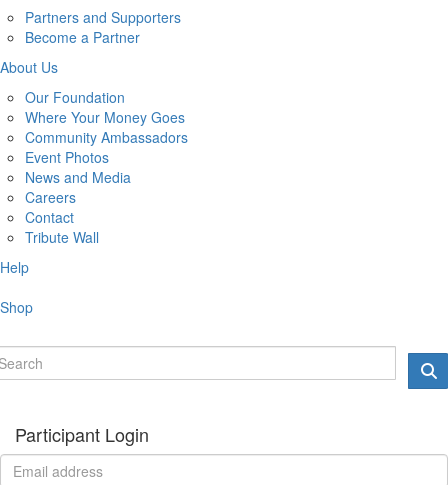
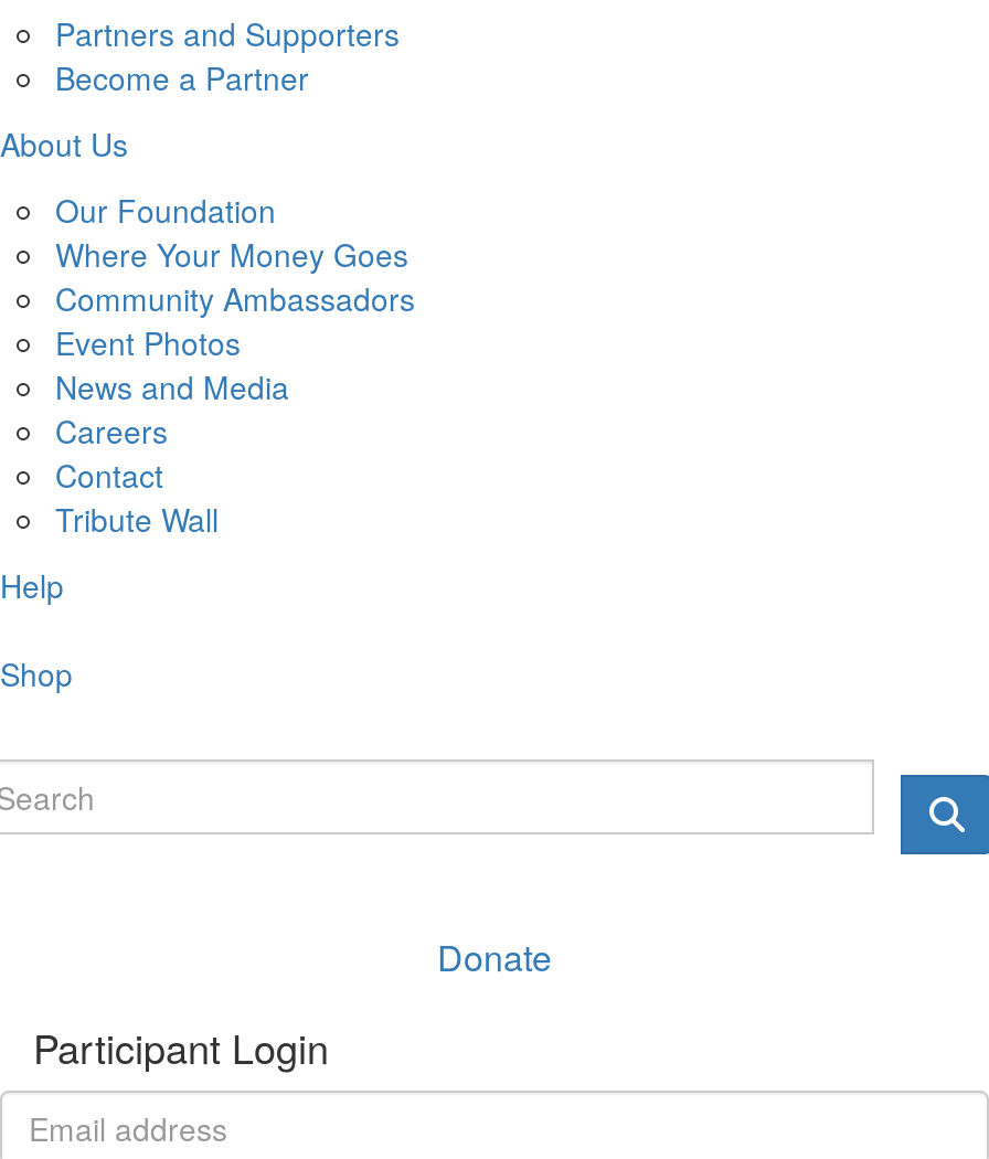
+ Donate
